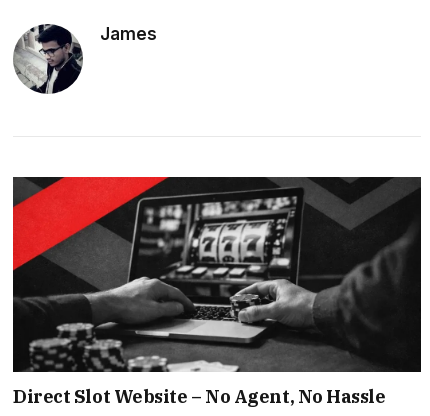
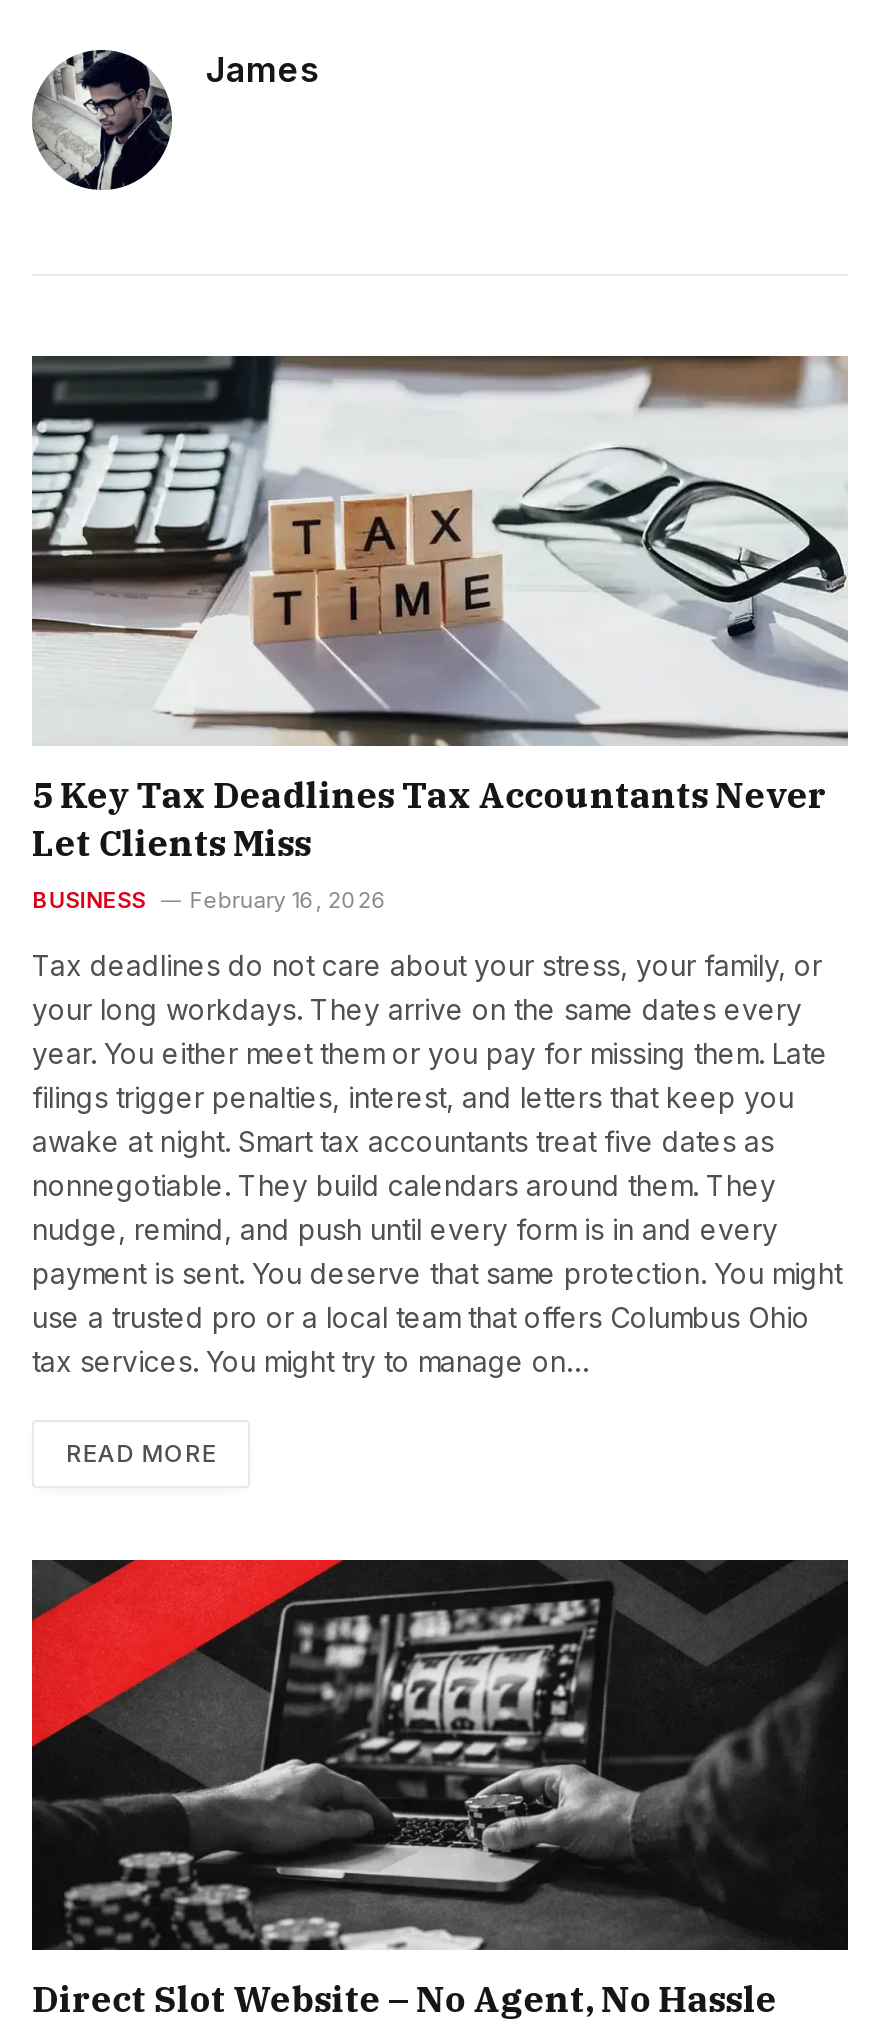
+ [image]
+ 5 Key Tax Deadlines Tax Accountants Never
+ Let Clients Miss
+ BUSINESS
+ February 16, 2026
+ Tax deadlines do not care about your stress, your family, or
+ your long workdays. They arrive on the same dates every
+ year. You either meet them or you pay for missing them. Late
+ filings trigger penalties, interest, and letters that keep you
+ awake at night. Smart tax accountants treat five dates as
+ nonnegotiable. They build calendars around them. They
+ nudge, remind, and push until every form is in and every
+ payment is sent. You deserve that same protection. You might
+ use a trusted pro or a local team that offers Columbus Ohio
+ tax services. You might try to manage on…
+ READ MORE
